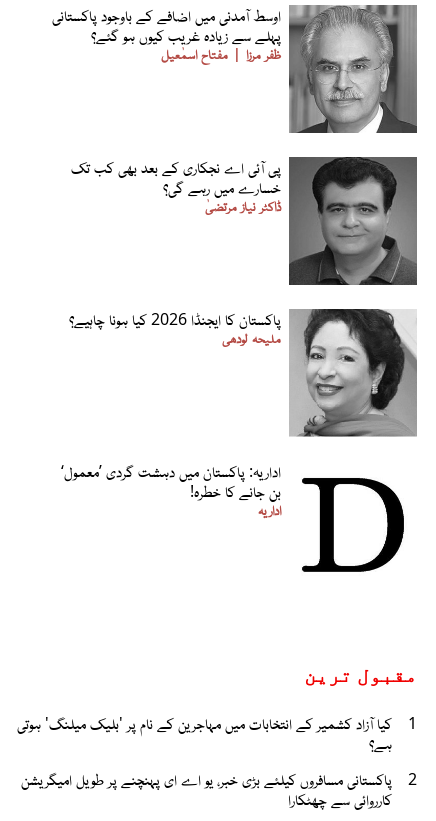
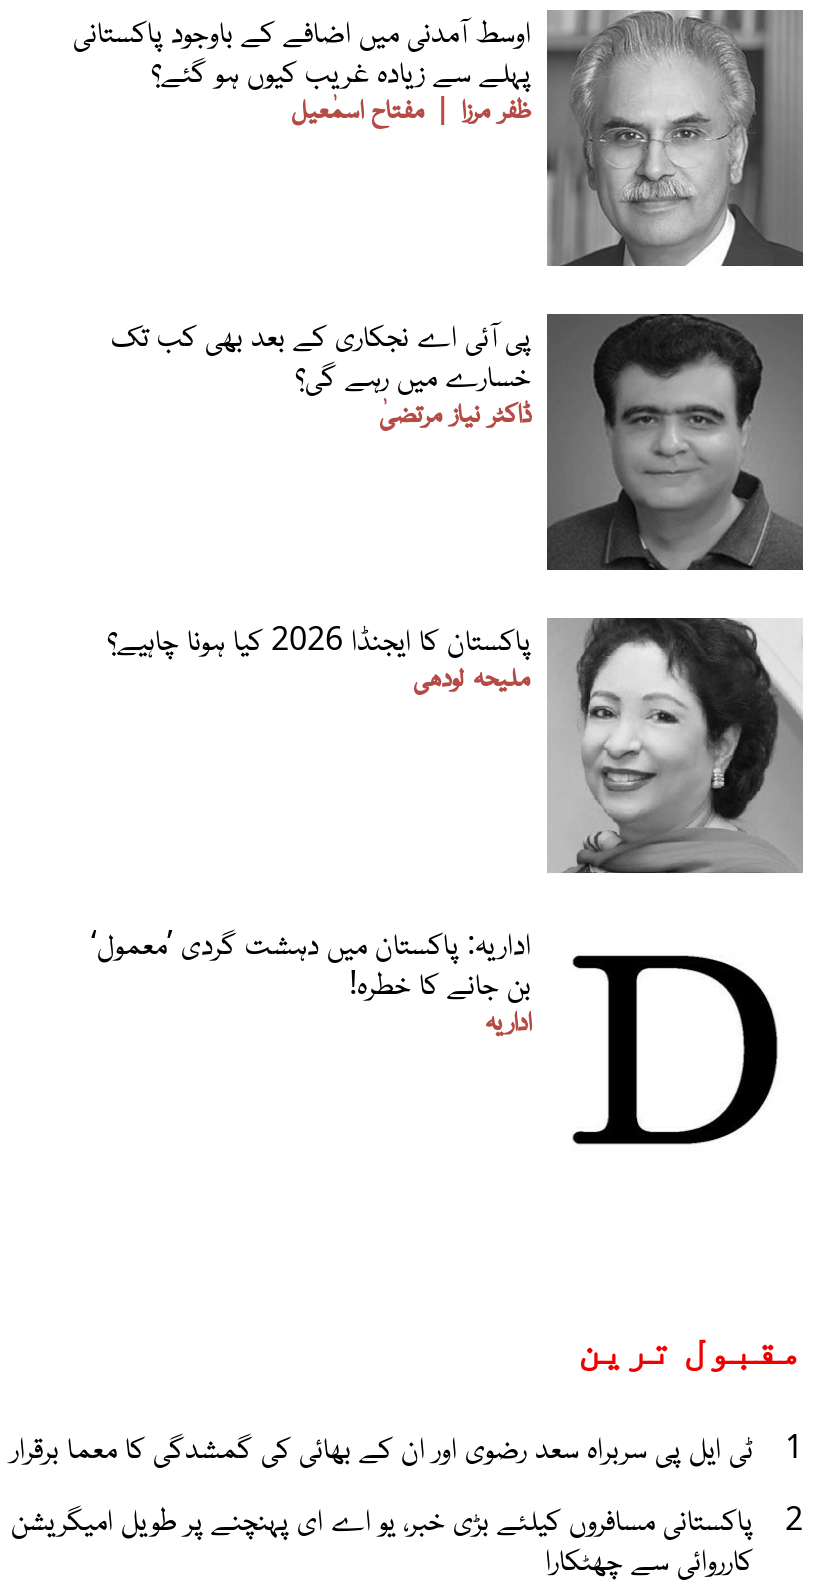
- کیا آزاد کشمیر کے انتخابات میں مہاجرین کے نام پر 'بلیک میلنگ' ہوتی
- ہے؟
+ ٹی ایل پی سربراہ سعد رضوی اور ان کے بھائی کی گمشدگی کا معما برقرار
